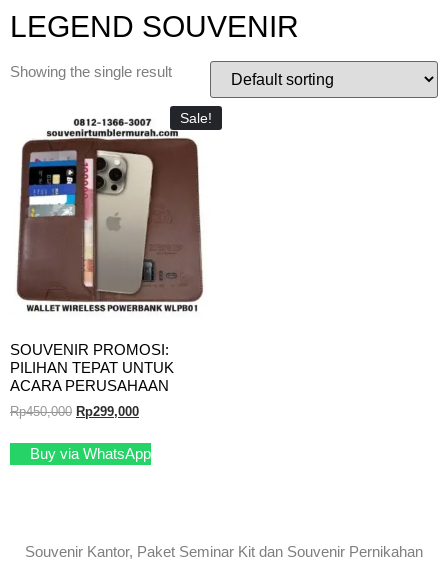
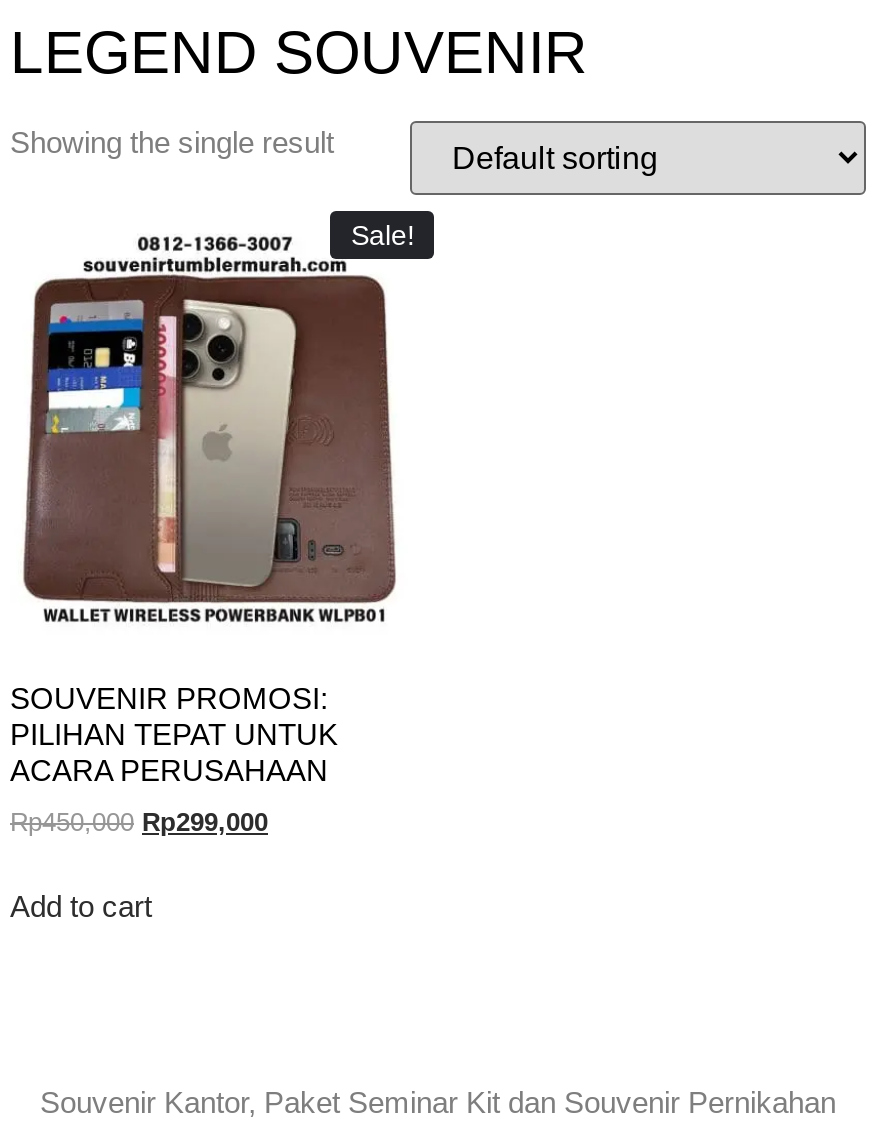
- Buy via WhatsApp
+ Add to cart
